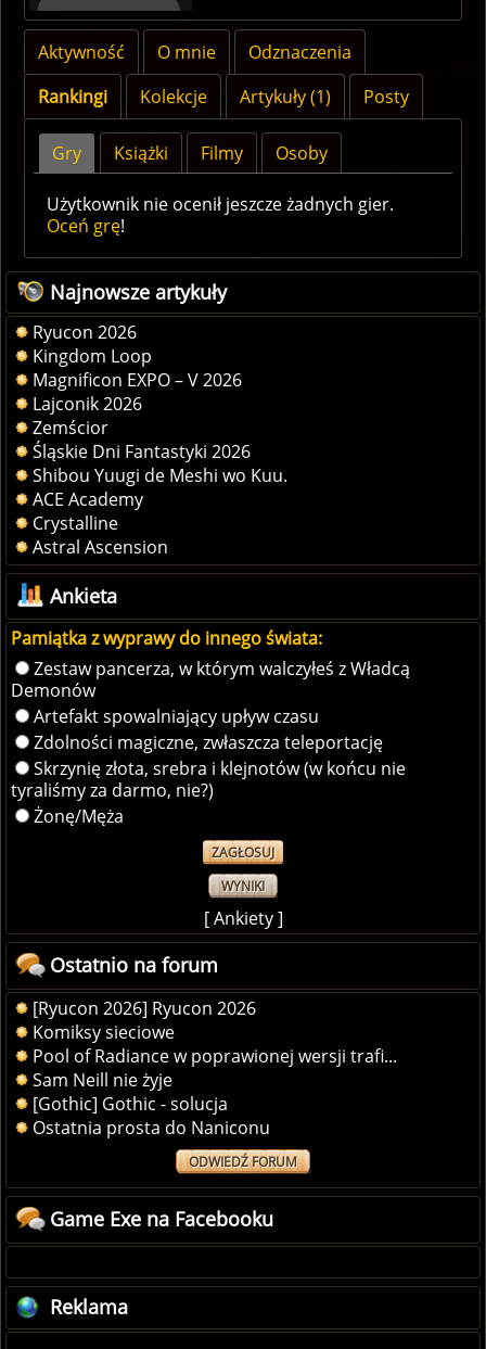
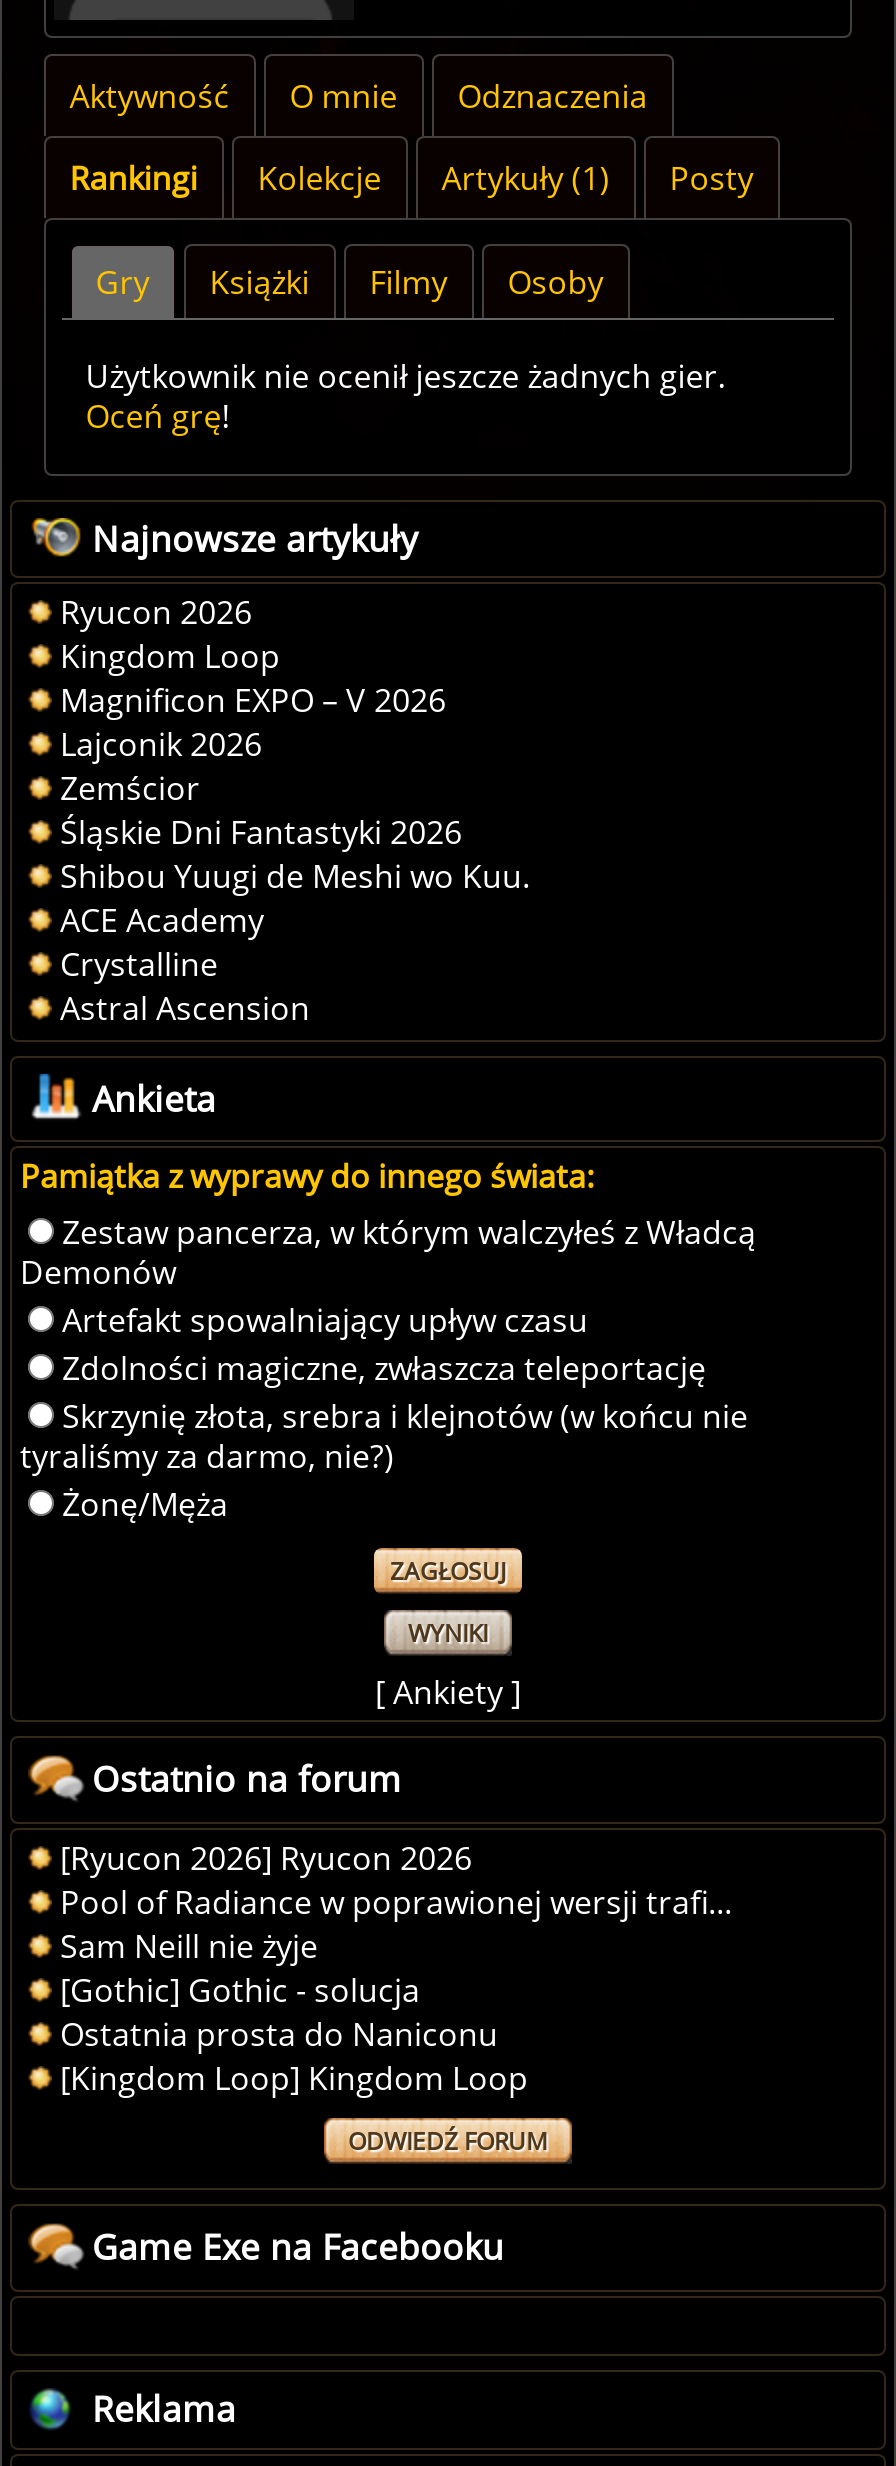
- Komiksy sieciowe

moved up: Pool of Radiance w poprawionej wersji trafi... | Sam Neill nie żyje | [Gothic] Gothic - solucja | Ostatnia prosta do Naniconu

+ [Kingdom Loop] Kingdom Loop
